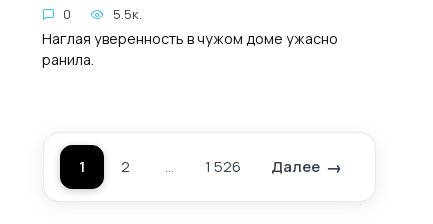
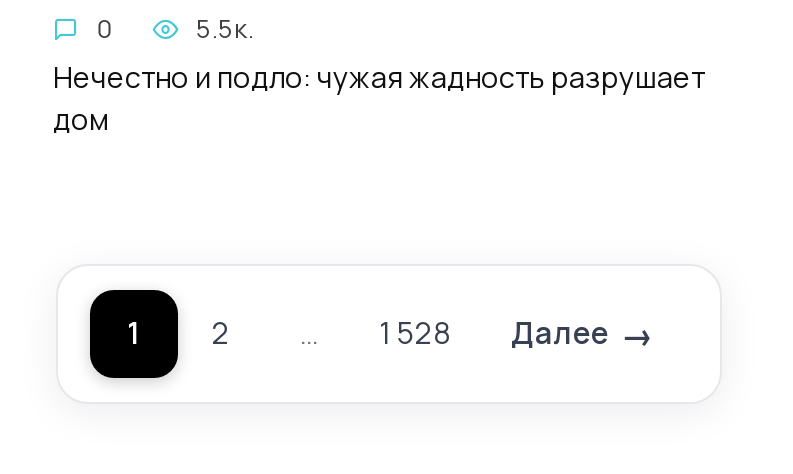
- Наглая уверенность в чужом доме ужасно
- ранила.
+ Нечестно и подло: чужая жадность разрушает
+ дом

- 1 526
+ 1 528
